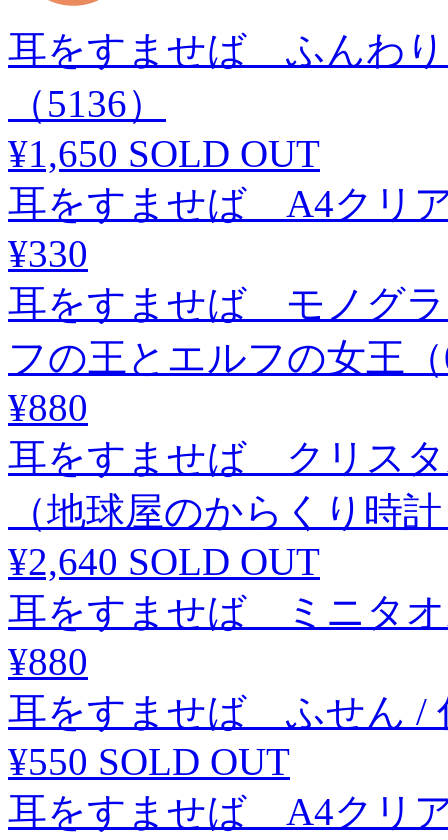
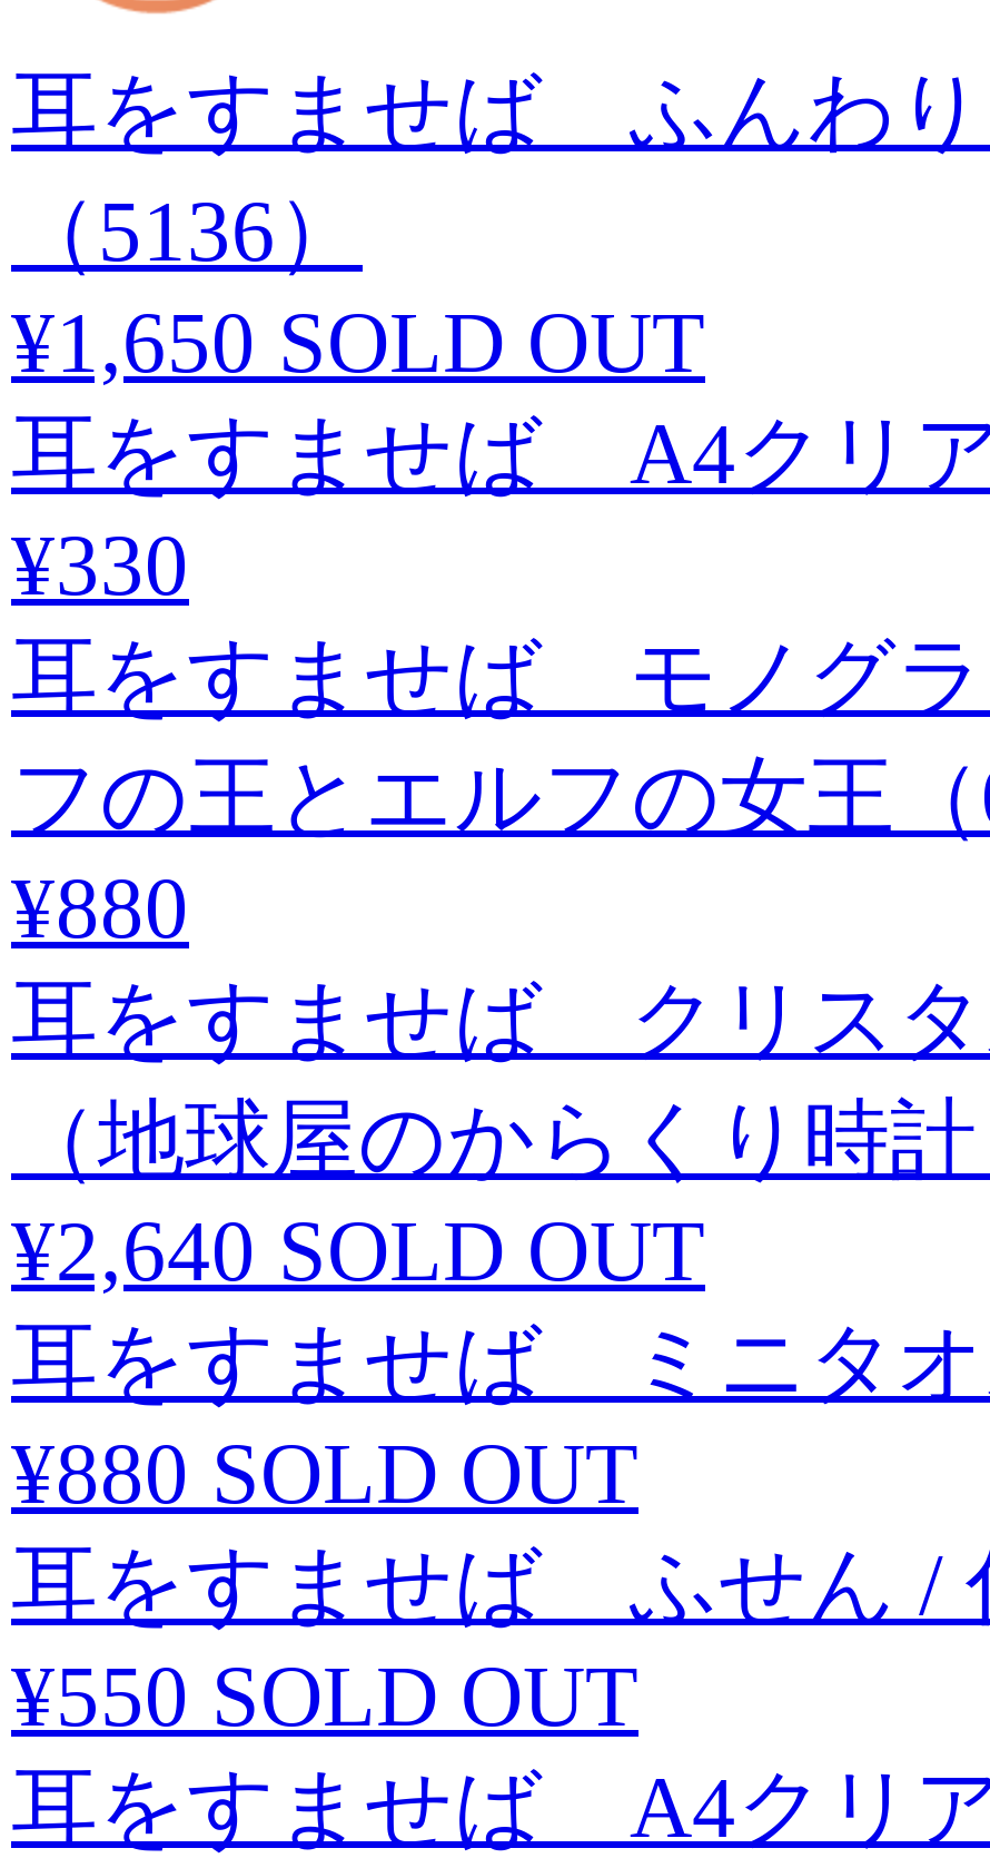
- ¥880
+ ¥880 SOLD OUT
